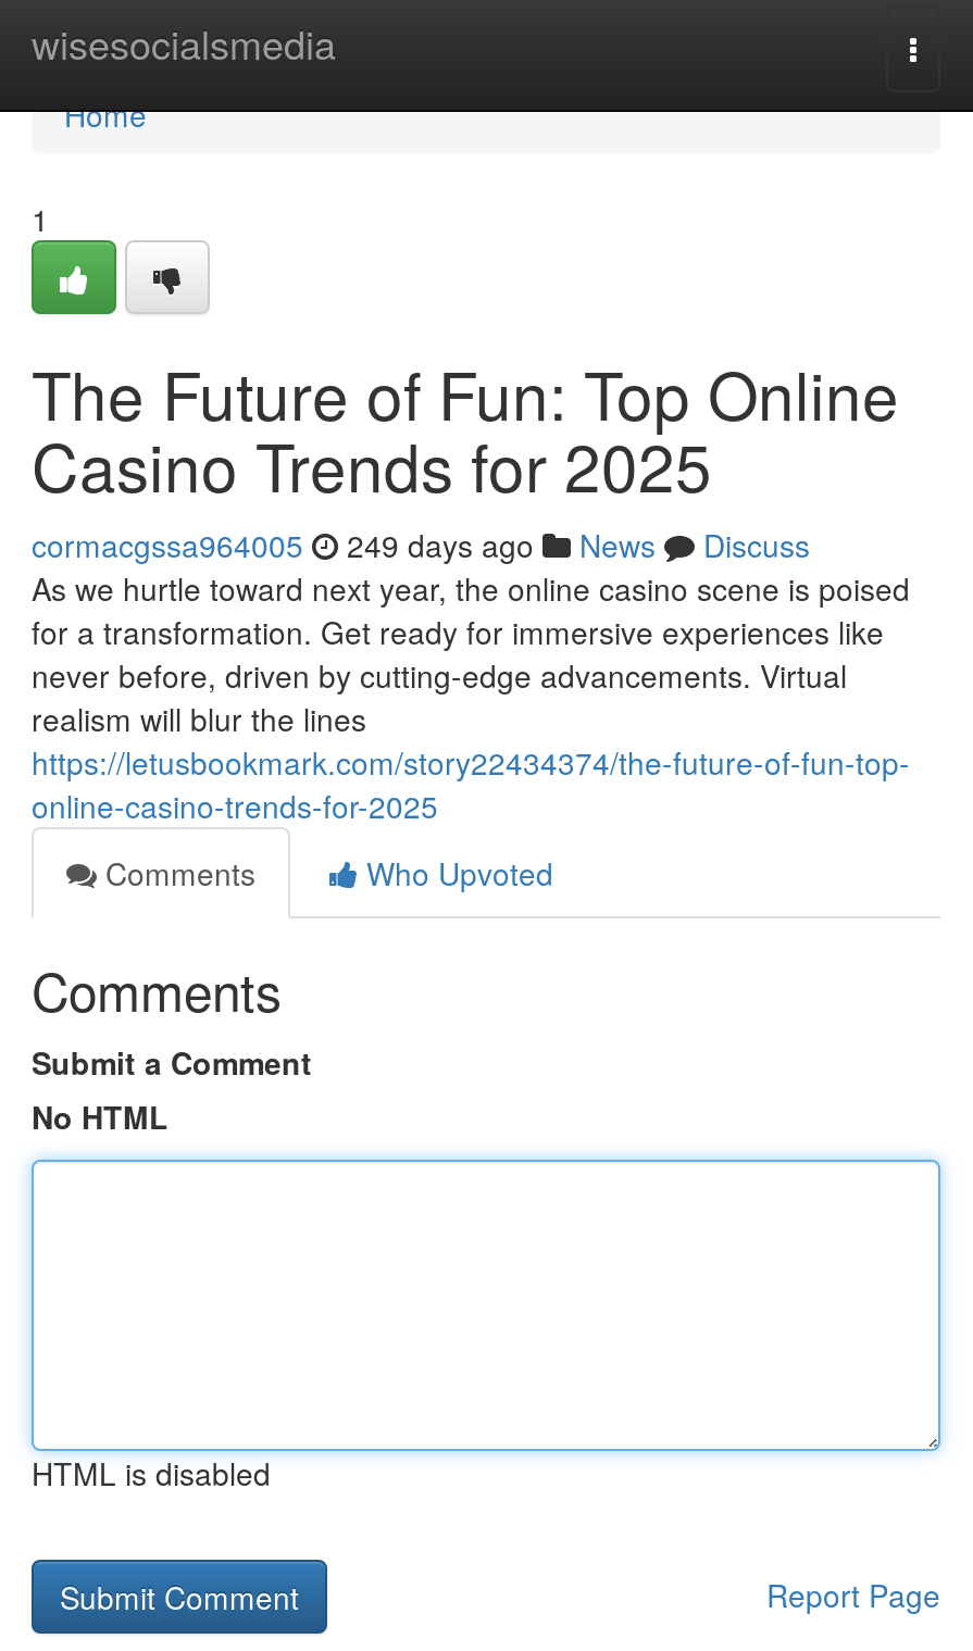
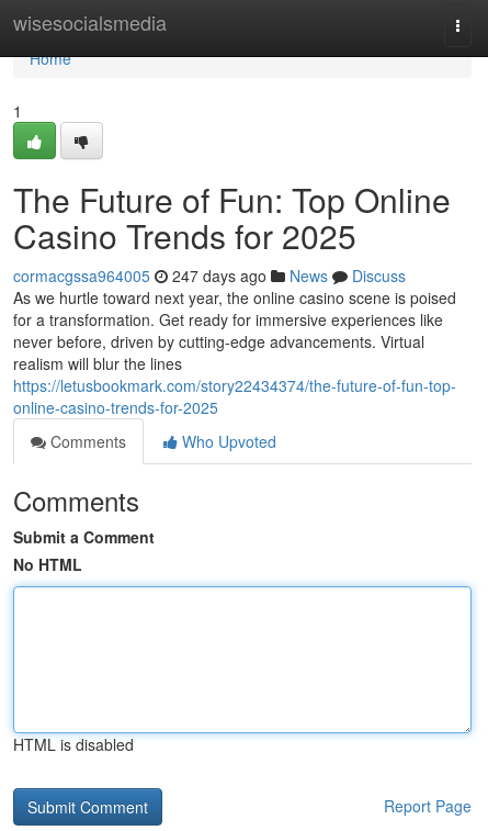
- cormacgssa964005 249 days ago News Discuss
+ cormacgssa964005 247 days ago News Discuss
